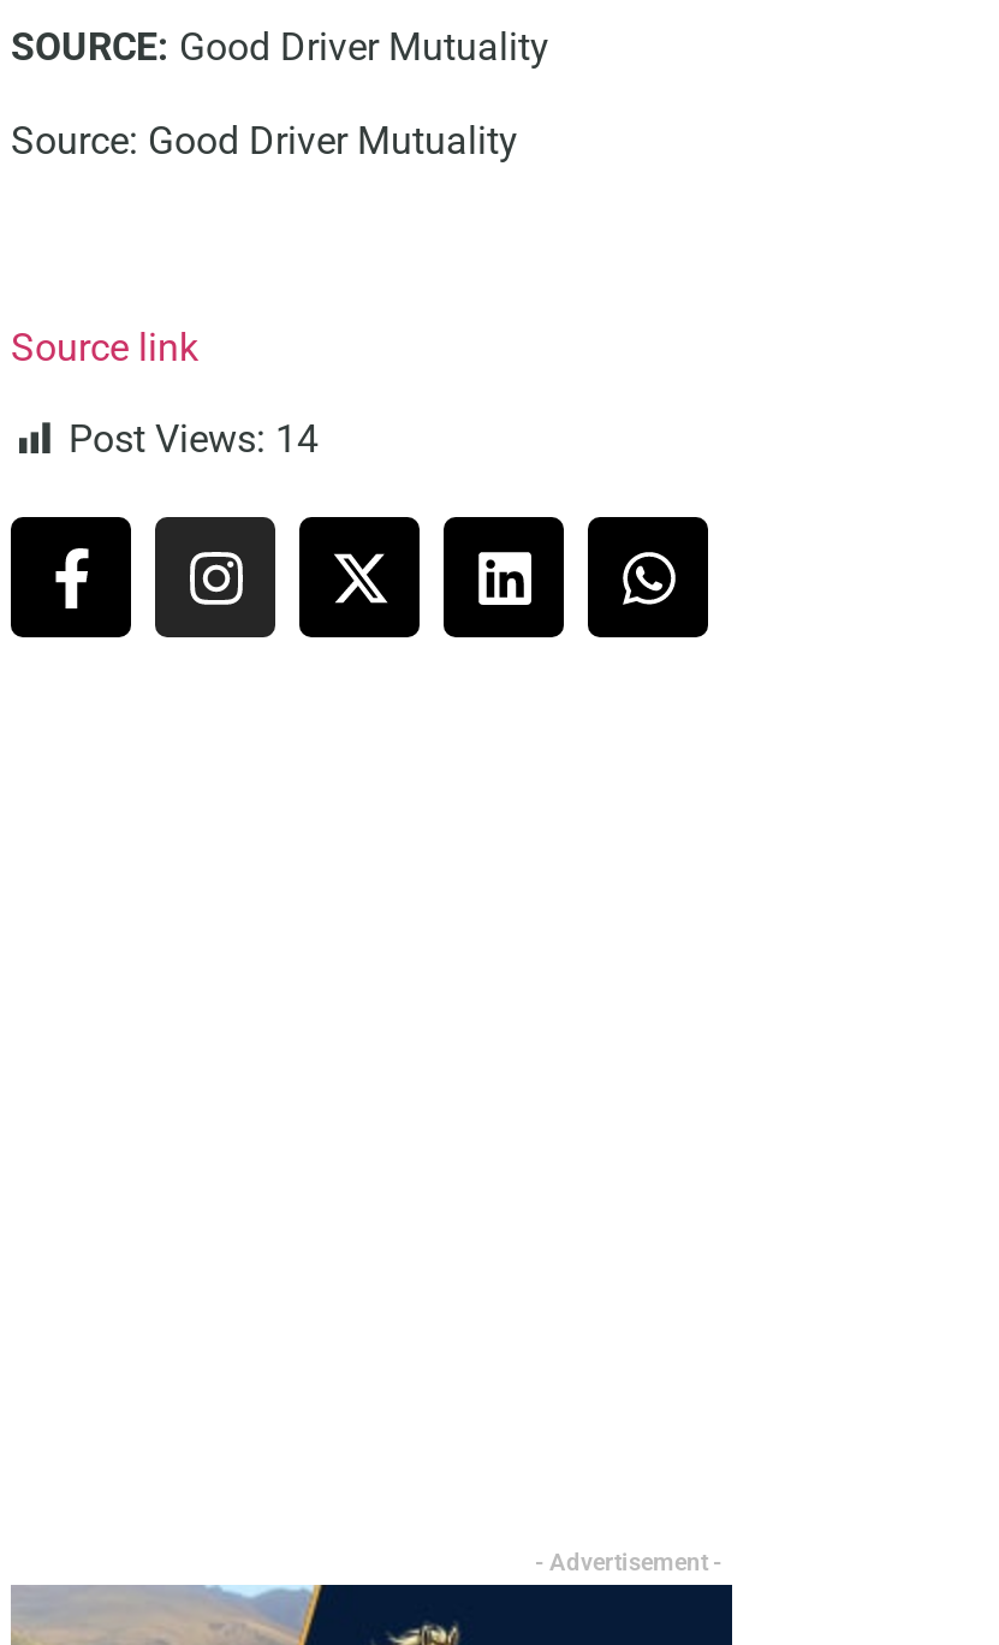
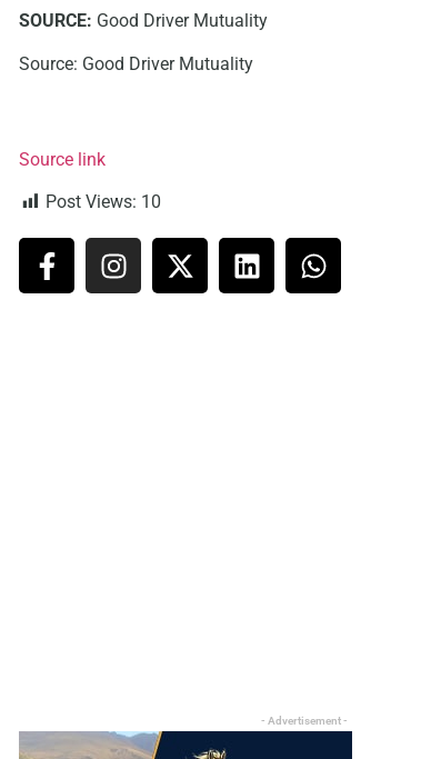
- Post Views: 14
+ Post Views: 10
